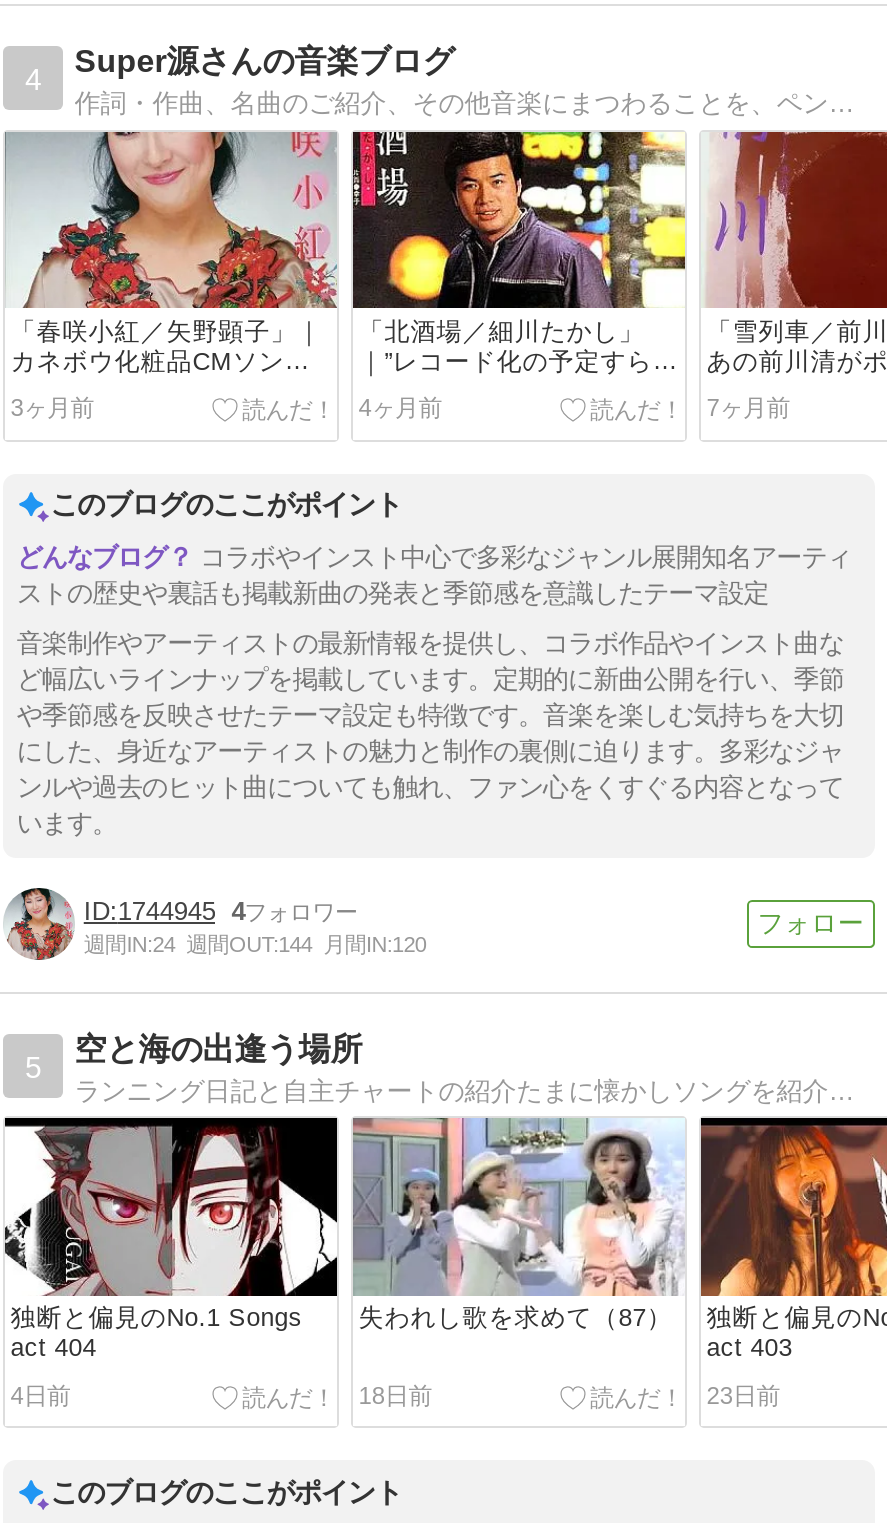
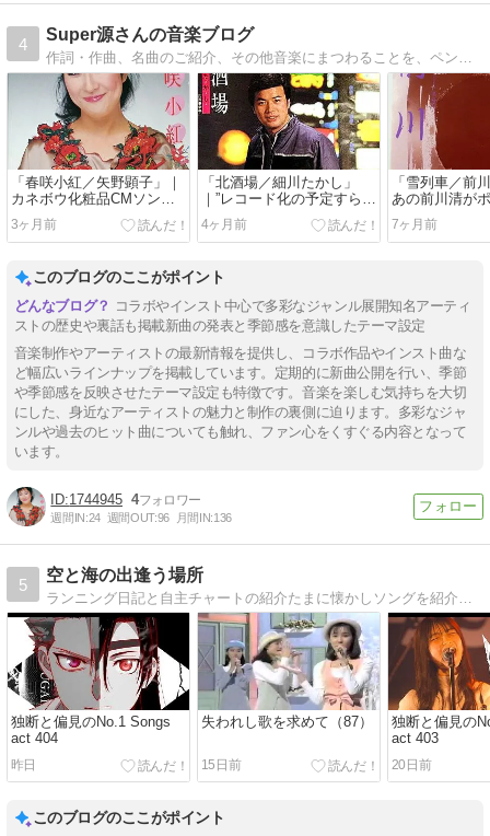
- 週間IN:24 週間OUT:144 月間IN:120
+ 週間IN:24 週間OUT:96 月間IN:136

- 4日前
+ 昨日

- 18日前
+ 15日前

- 23日前
+ 20日前
